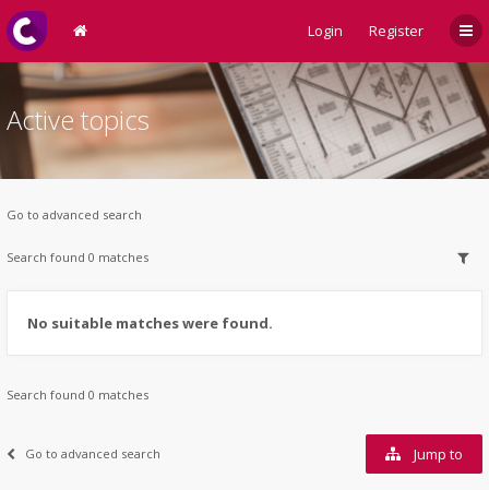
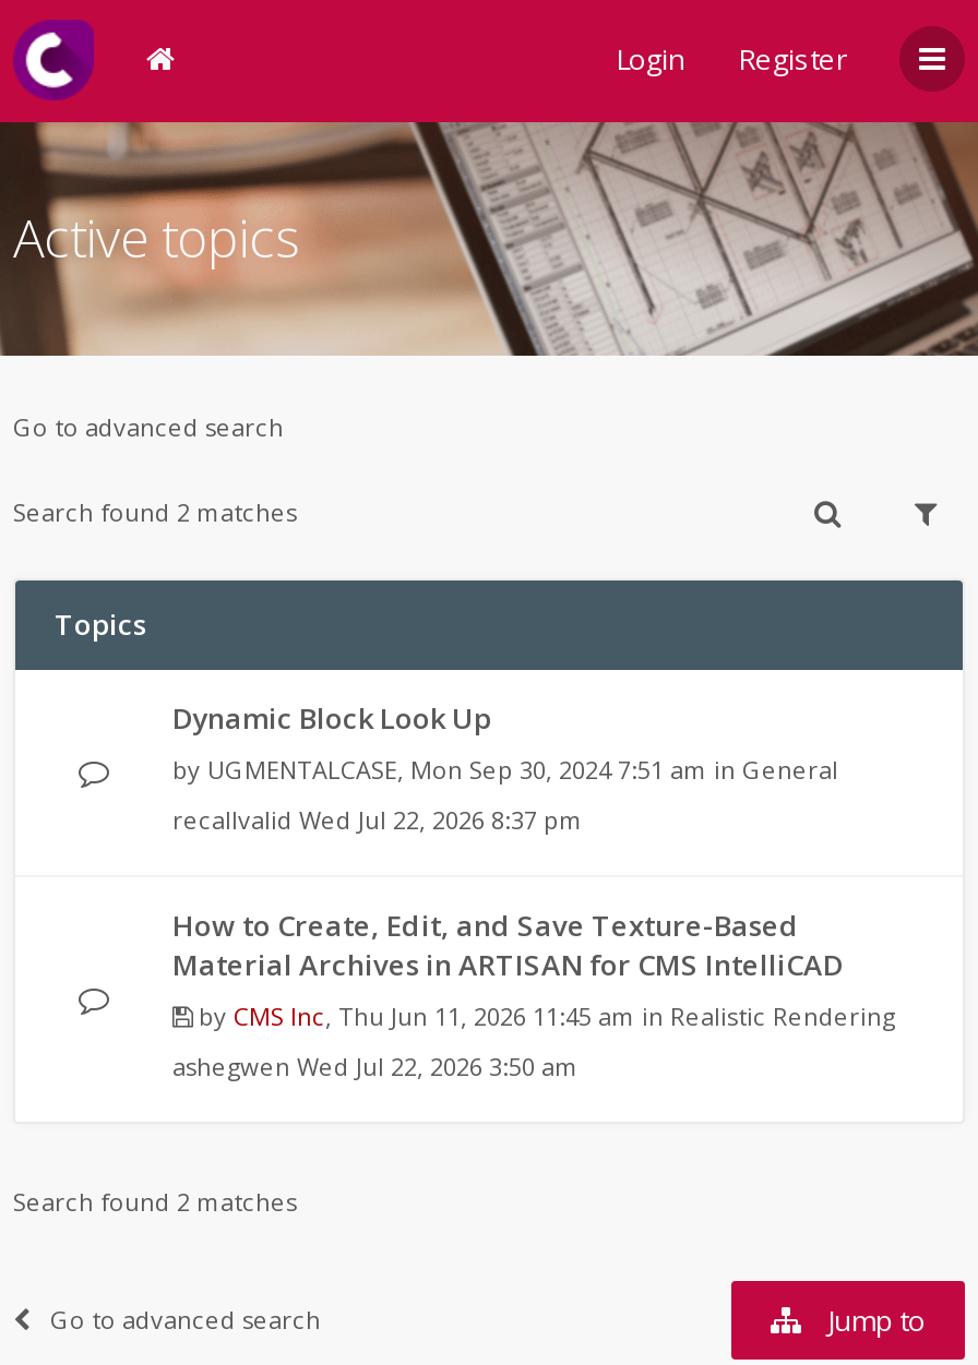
- Search found 0 matches
- No suitable matches were found.
+ Search found 2 matches
+ Topics
+ Dynamic Block Look Up
+ by UGMENTALCASE, Mon Sep 30, 2024 7:51 am in General
+ recallvalid Wed Jul 22, 2026 8:37 pm
+ How to Create, Edit, and Save Texture-Based
+ Material Archives in ARTISAN for CMS IntelliCAD
+ by CMS Inc, Thu Jun 11, 2026 11:45 am in Realistic Rendering
+ ashegwen Wed Jul 22, 2026 3:50 am

- Search found 0 matches
+ Search found 2 matches
